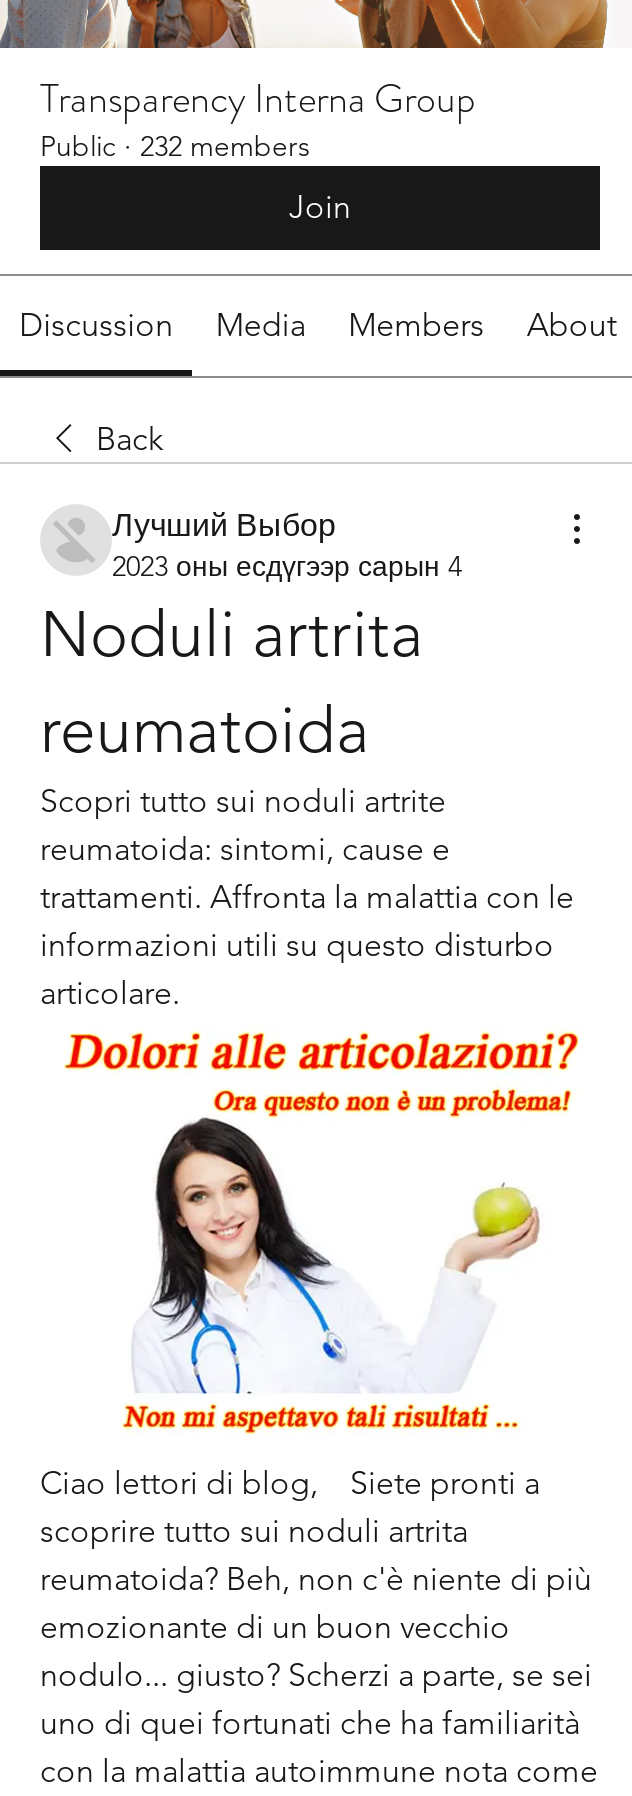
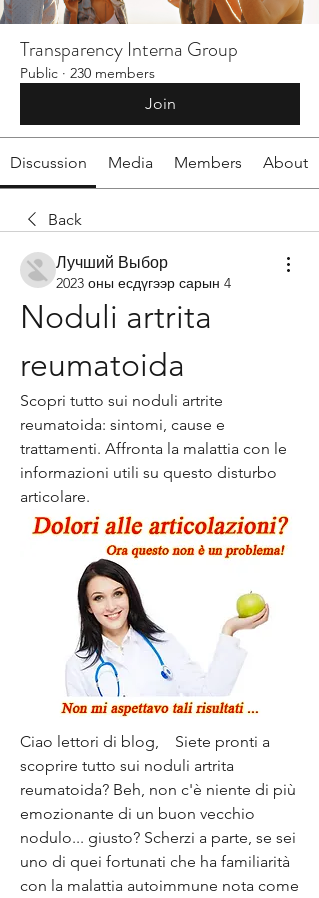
- Public · 232 members
+ Public · 230 members
